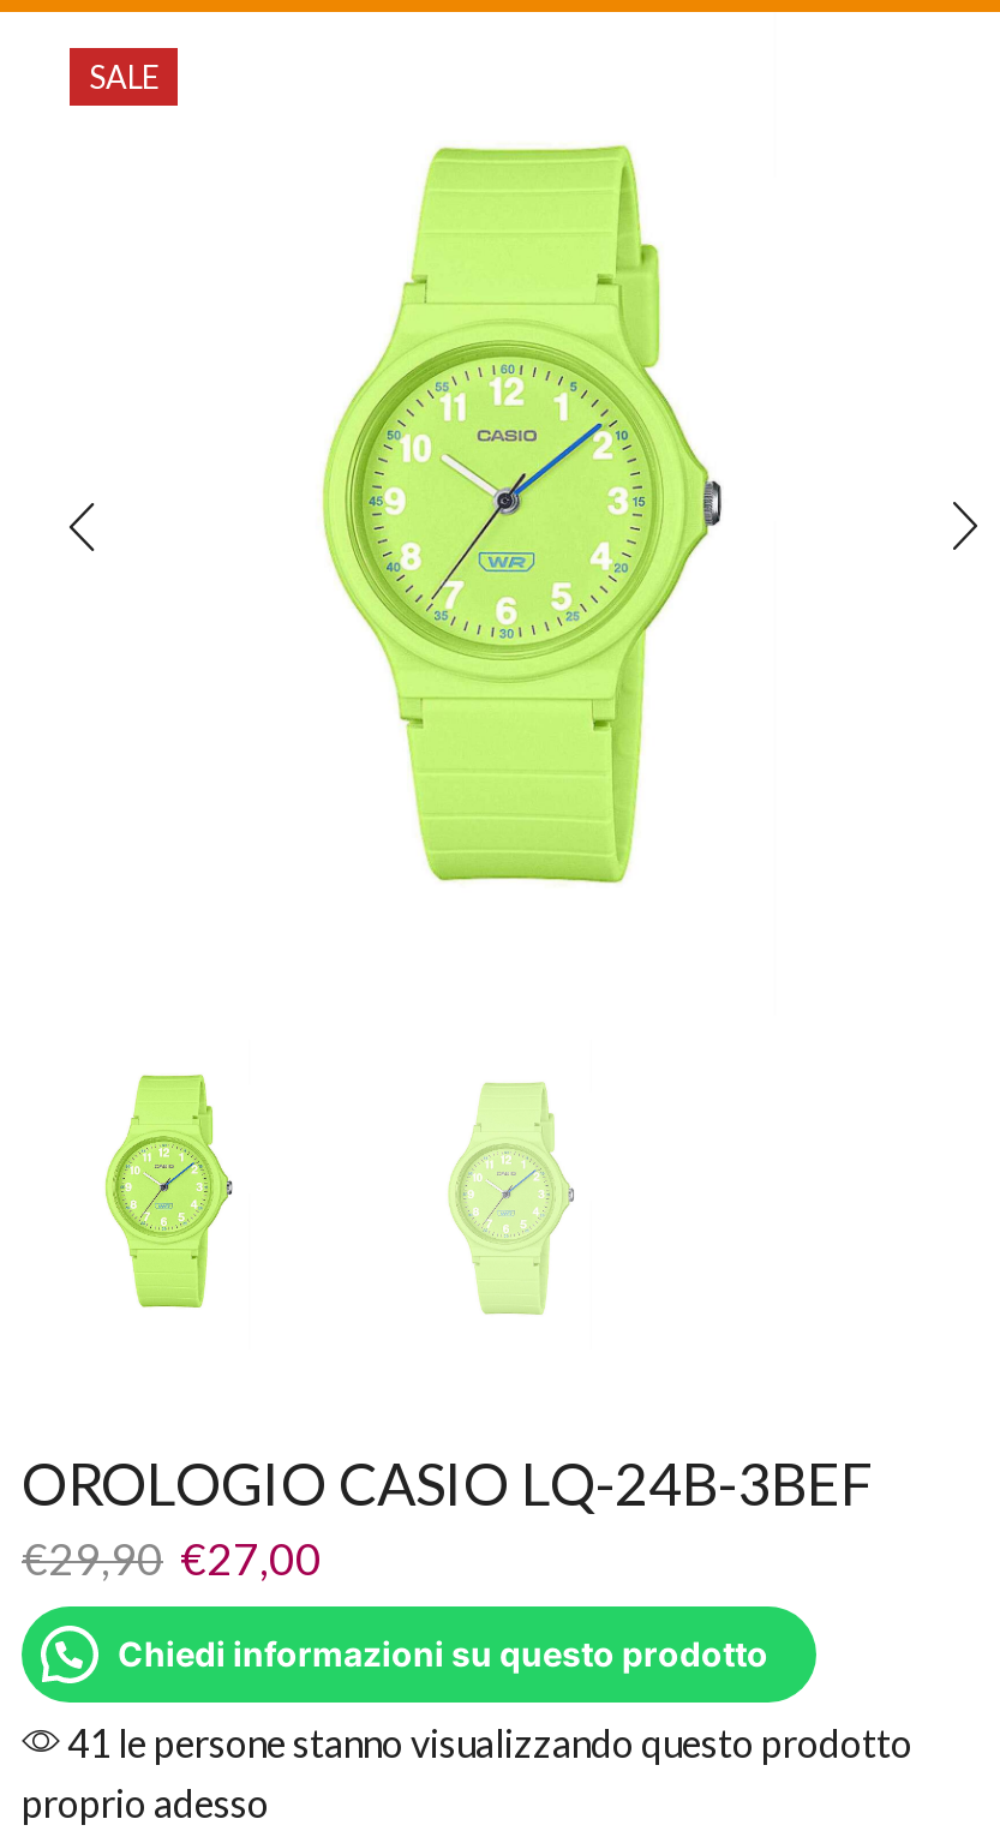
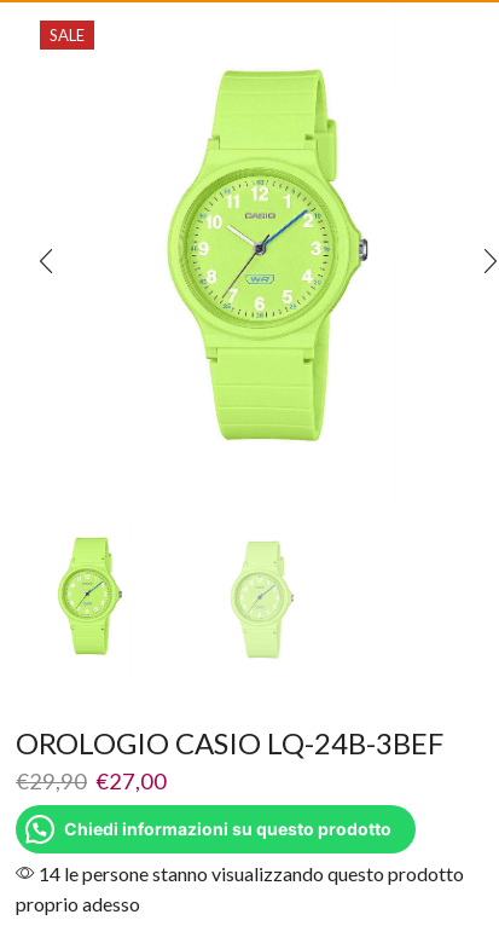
- 41 le persone stanno visualizzando questo prodotto
+ 14 le persone stanno visualizzando questo prodotto
